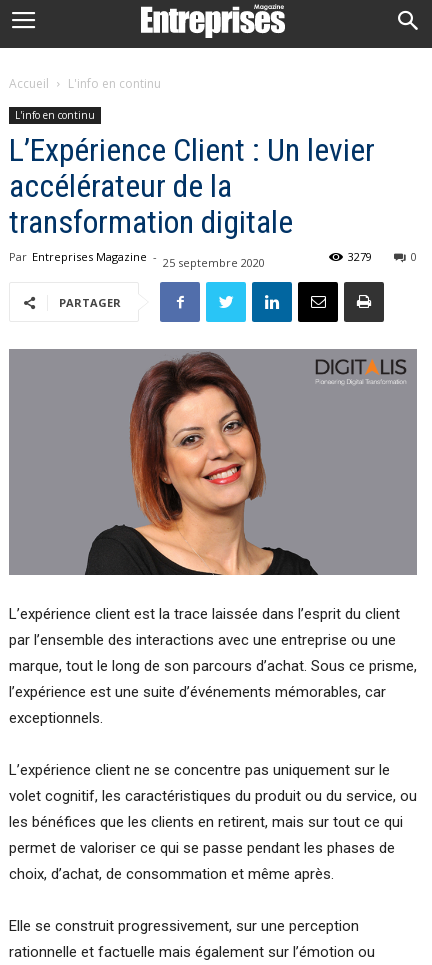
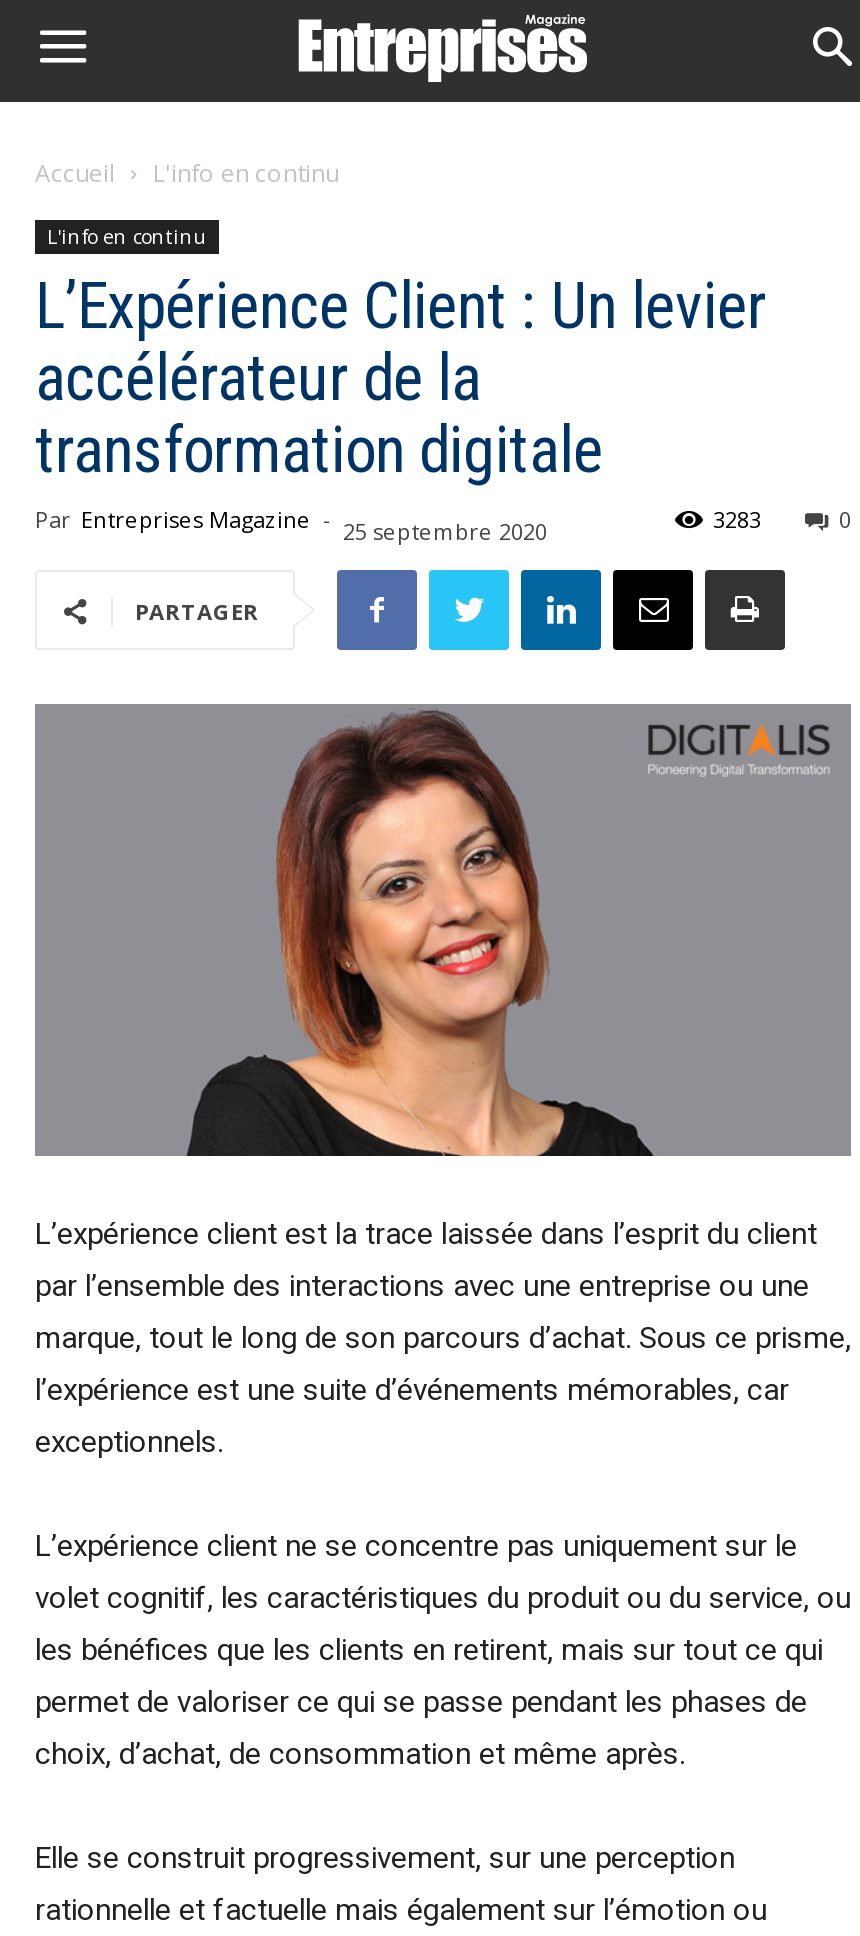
- 3279
+ 3283
